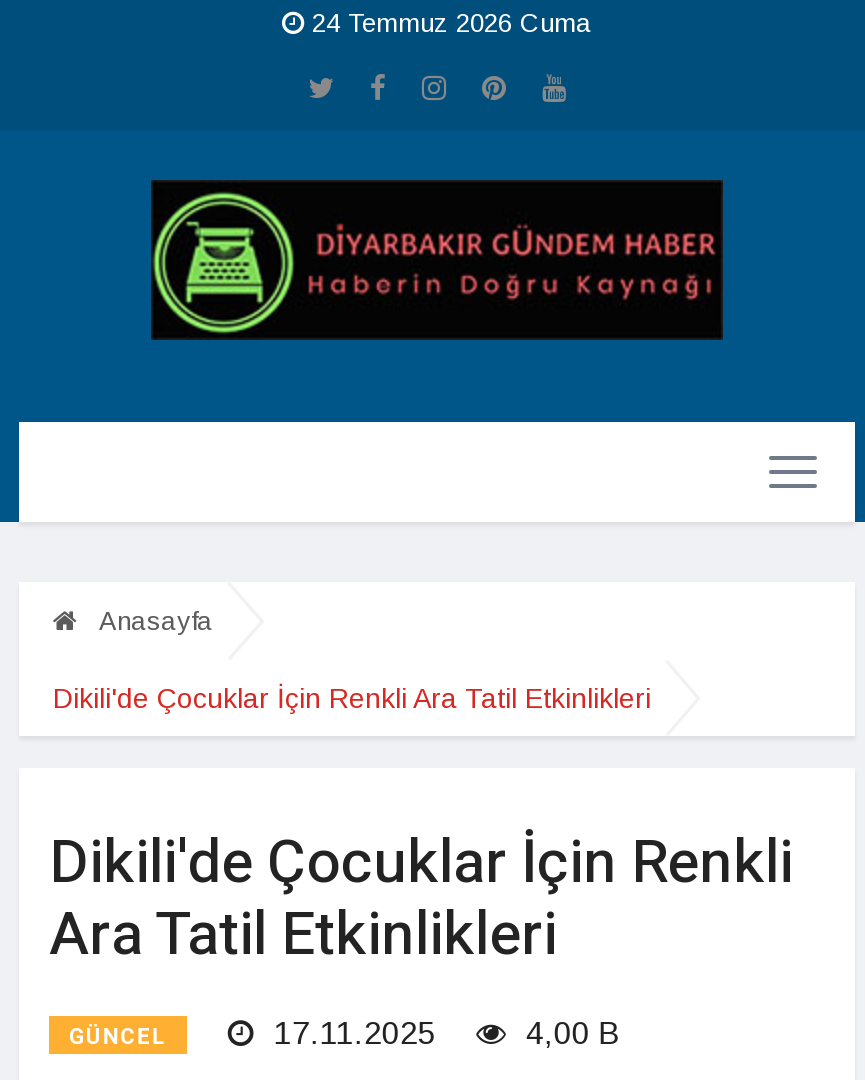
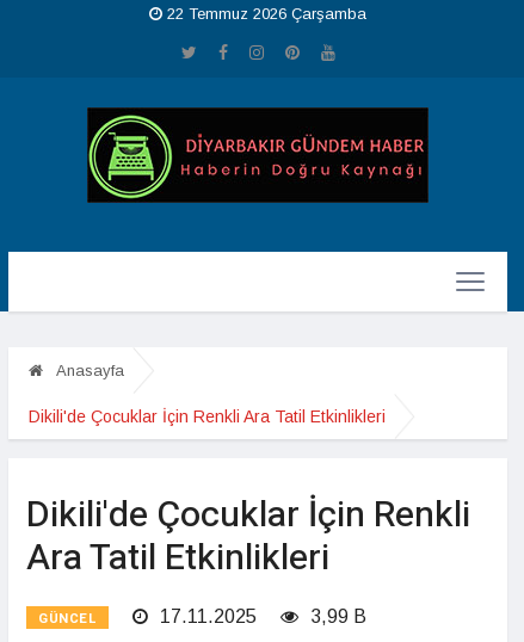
- 24 Temmuz 2026 Cuma
+ 22 Temmuz 2026 Çarşamba

- 4,00 B
+ 3,99 B
